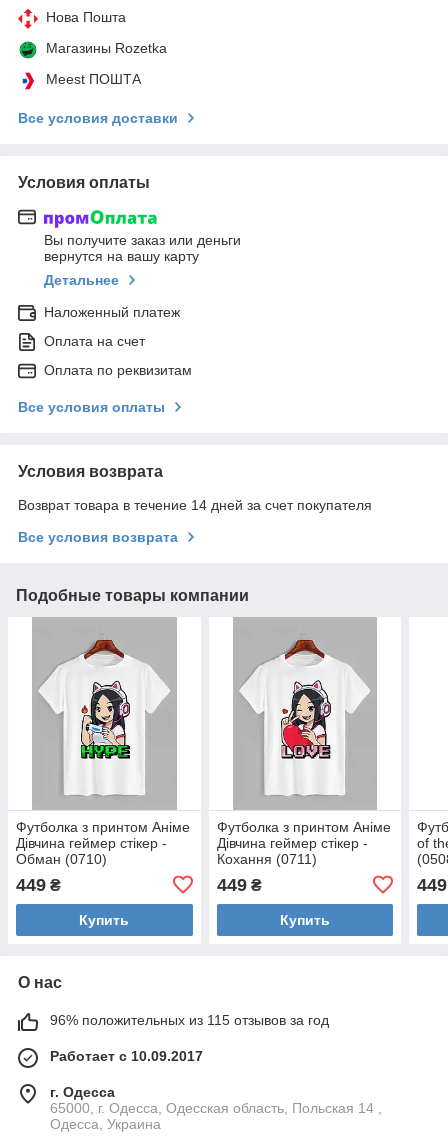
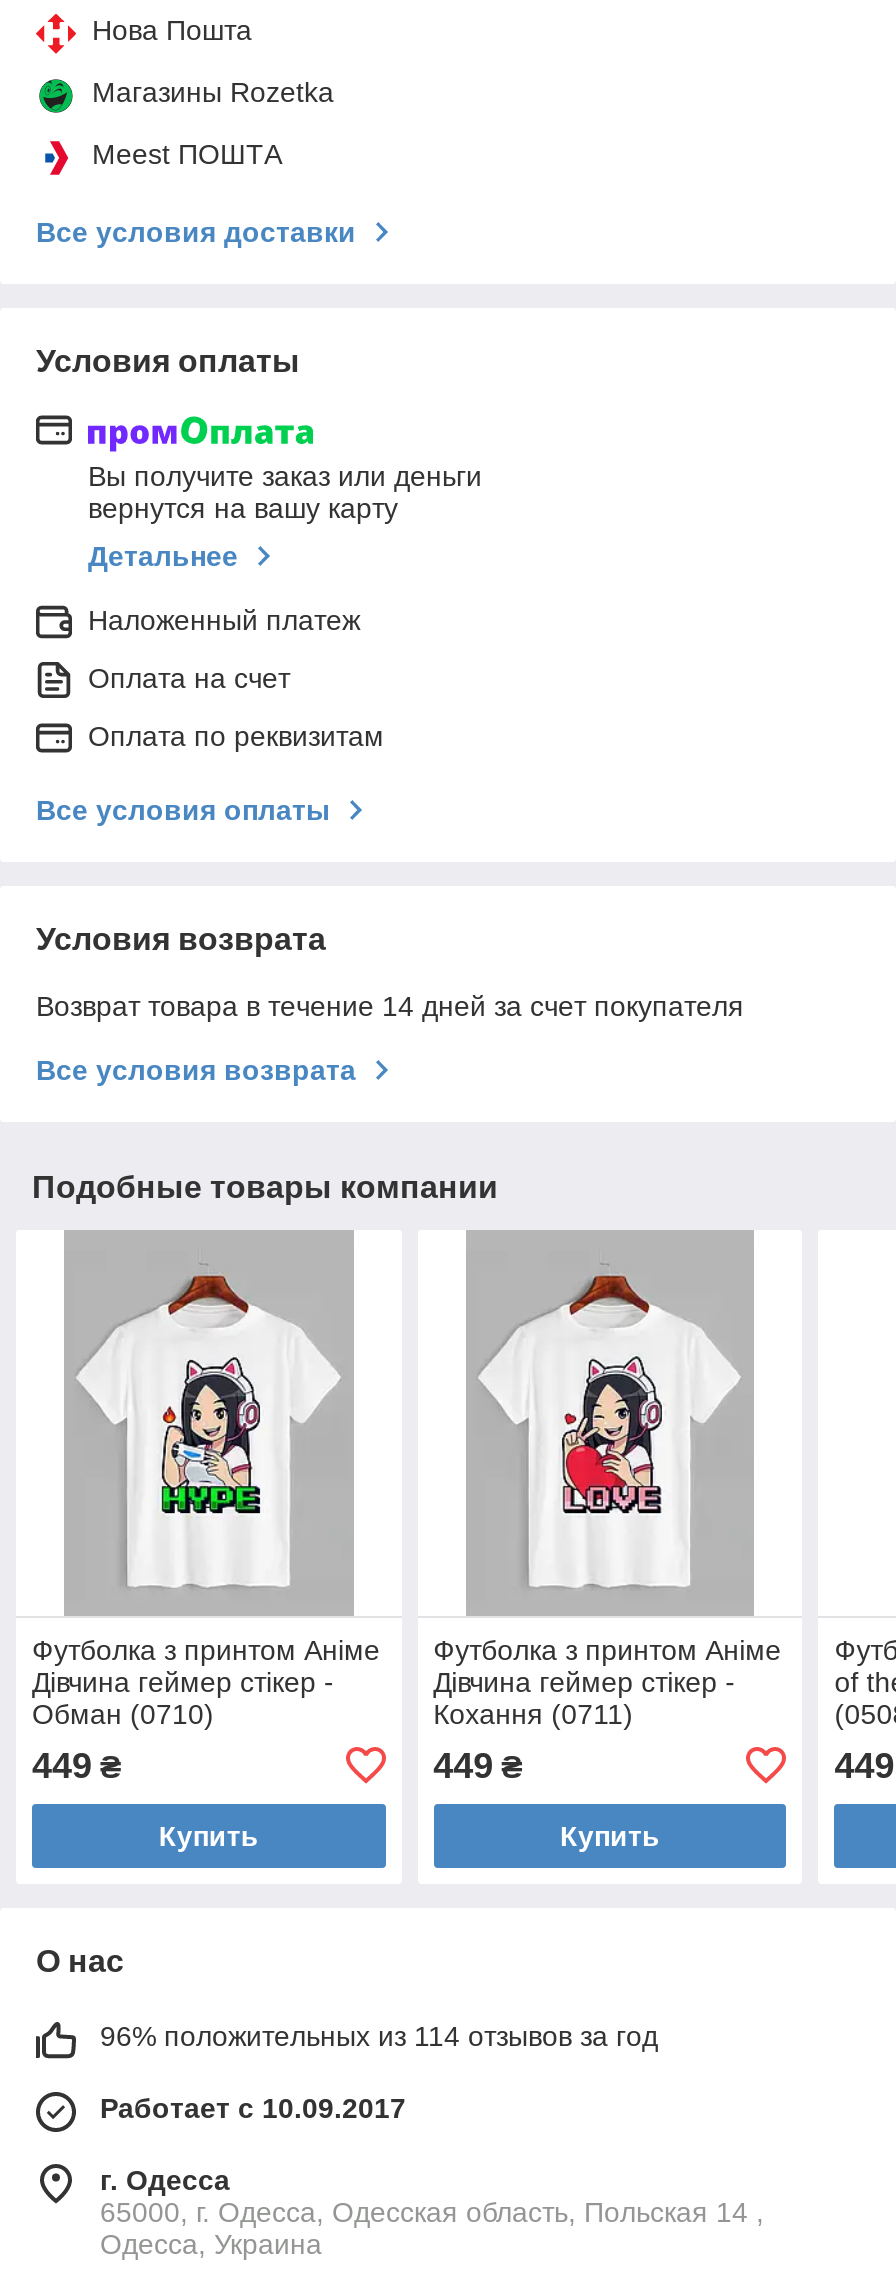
- 96% положительных из 115 отзывов за год
+ 96% положительных из 114 отзывов за год
